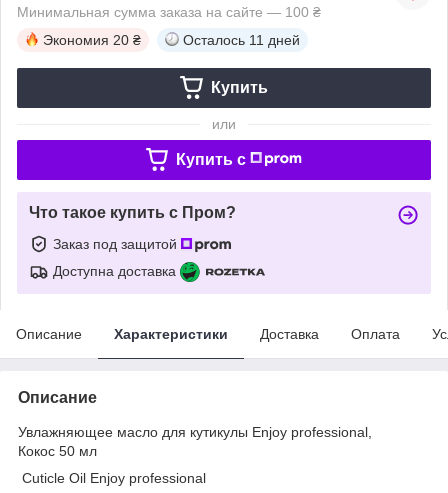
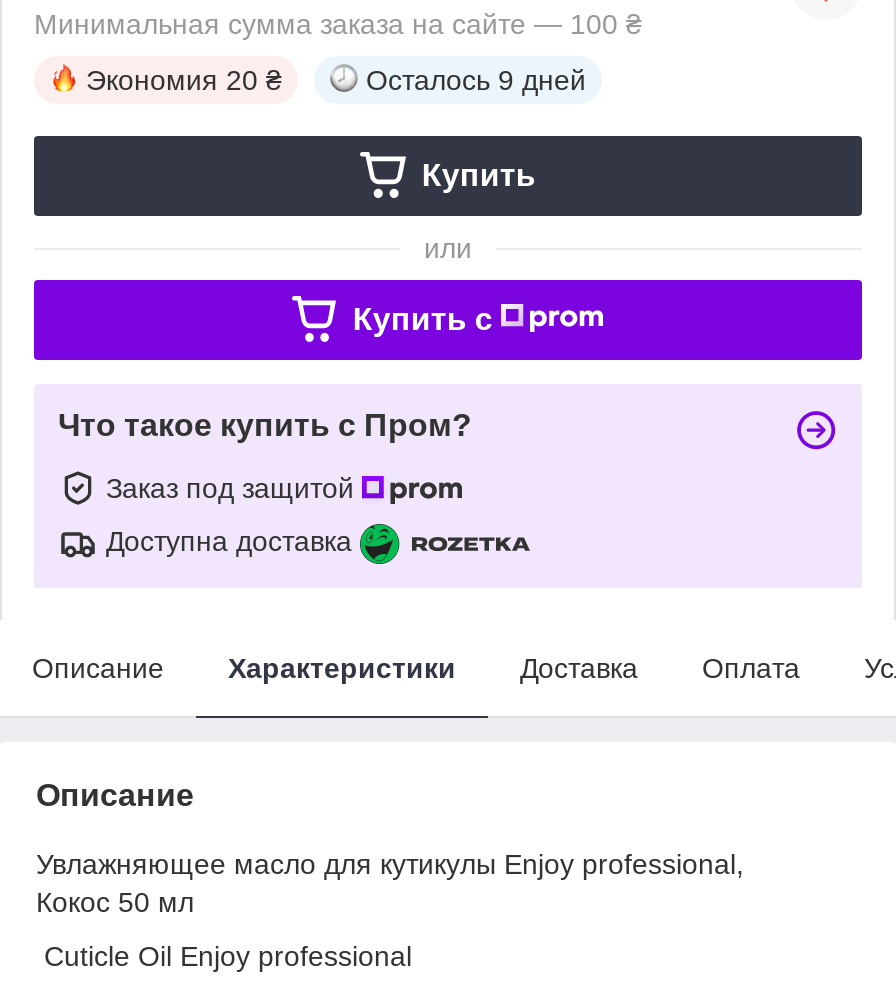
- Осталось 11 дней
+ Осталось 9 дней
